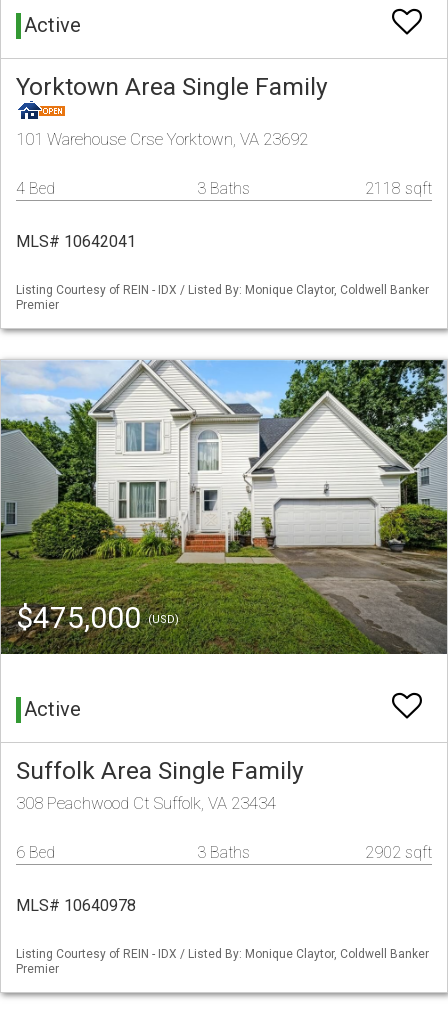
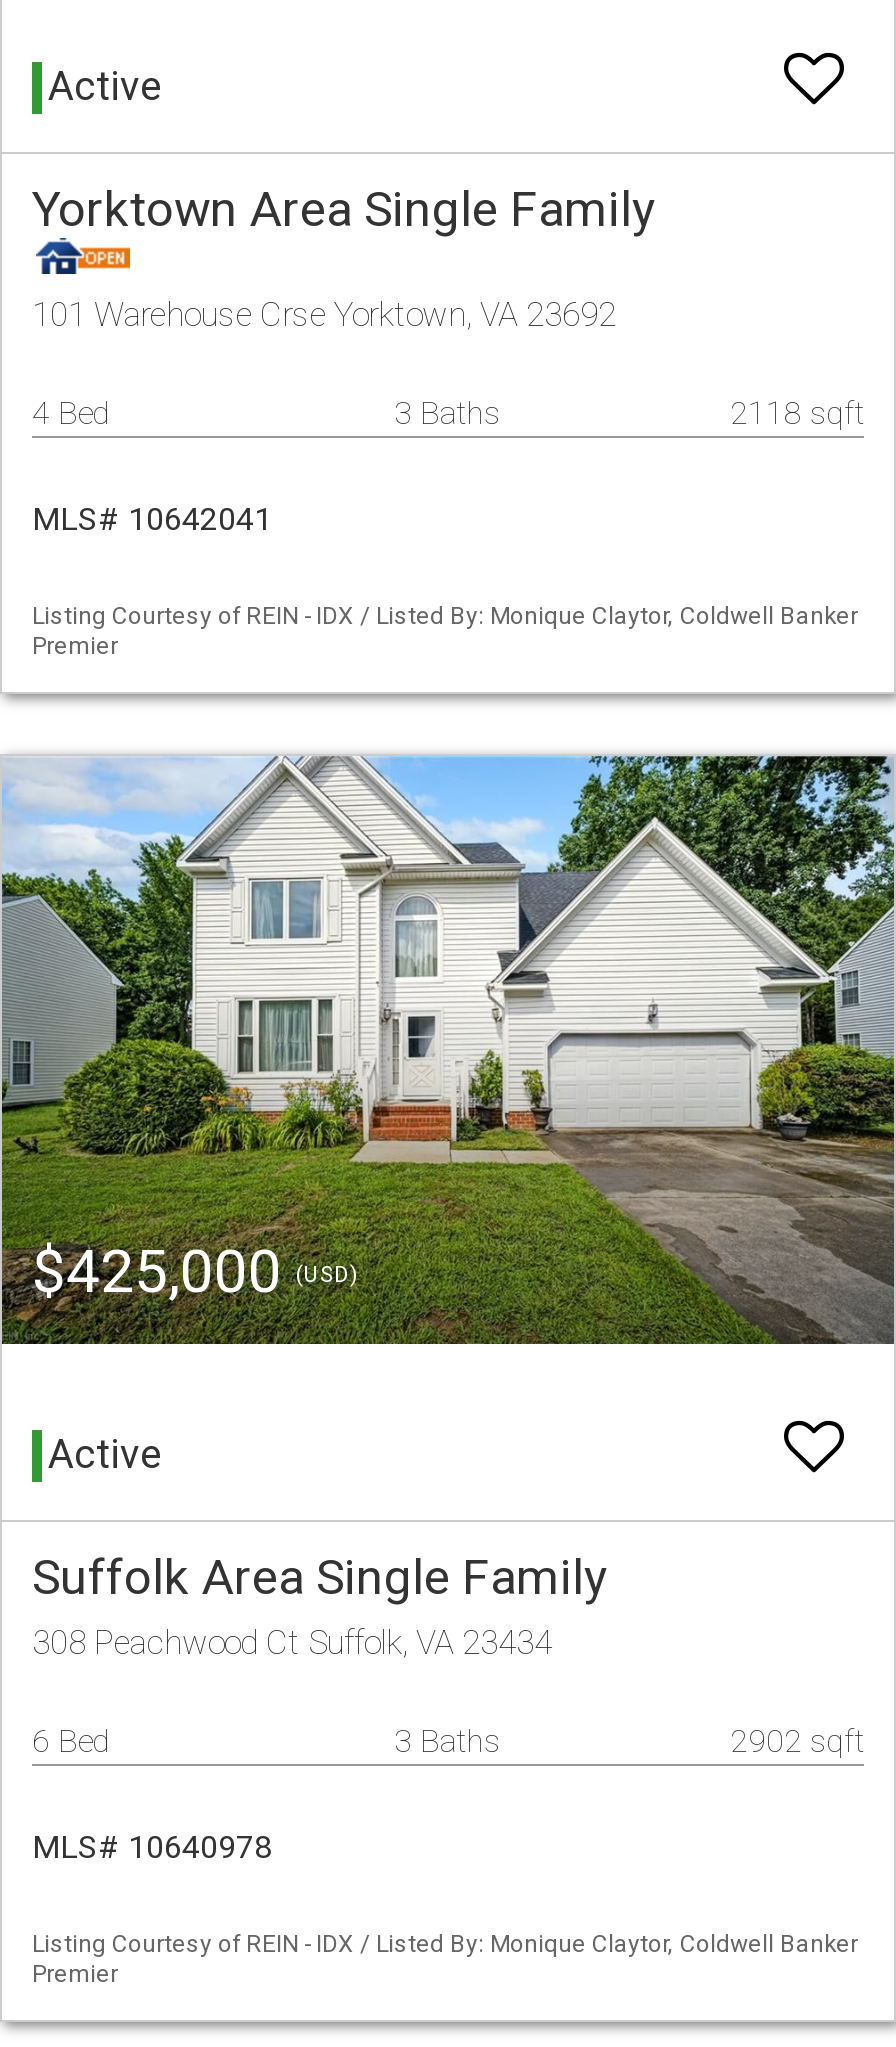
- $475,000 (USD)
+ $425,000 (USD)
